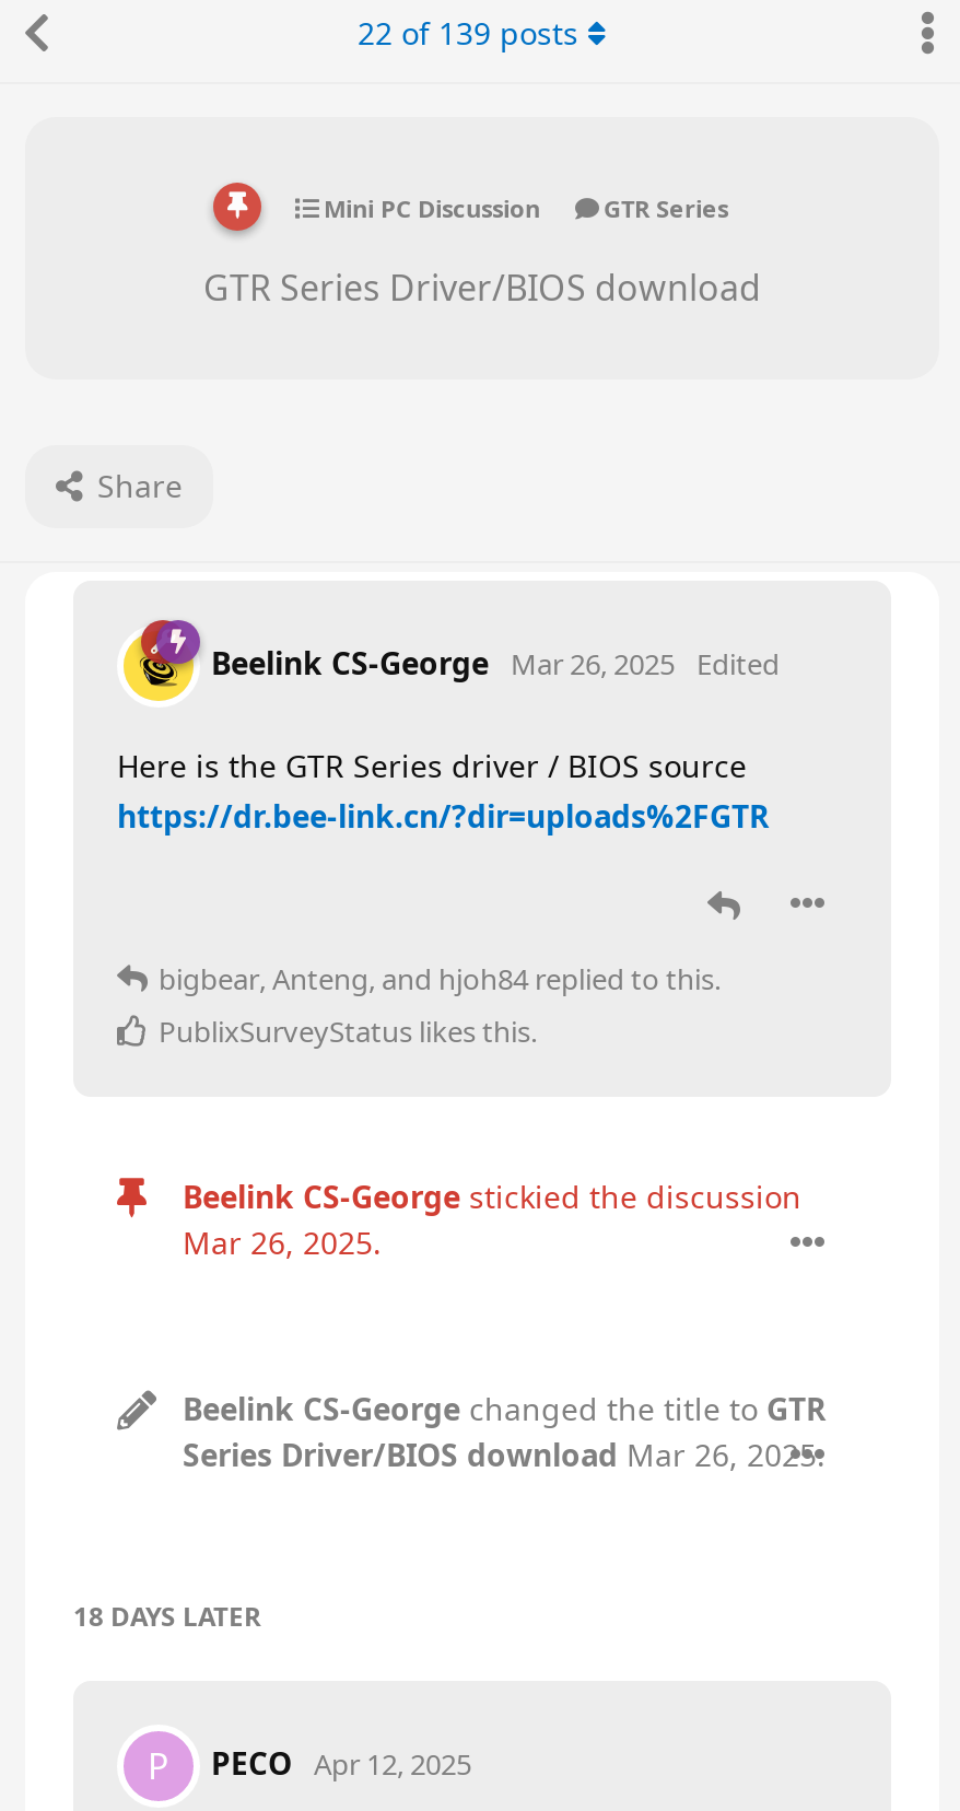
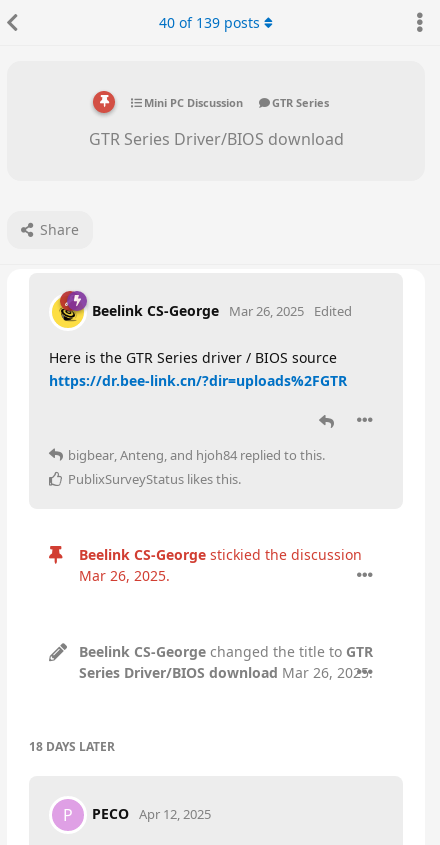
- 22 of 139 posts
+ 40 of 139 posts
